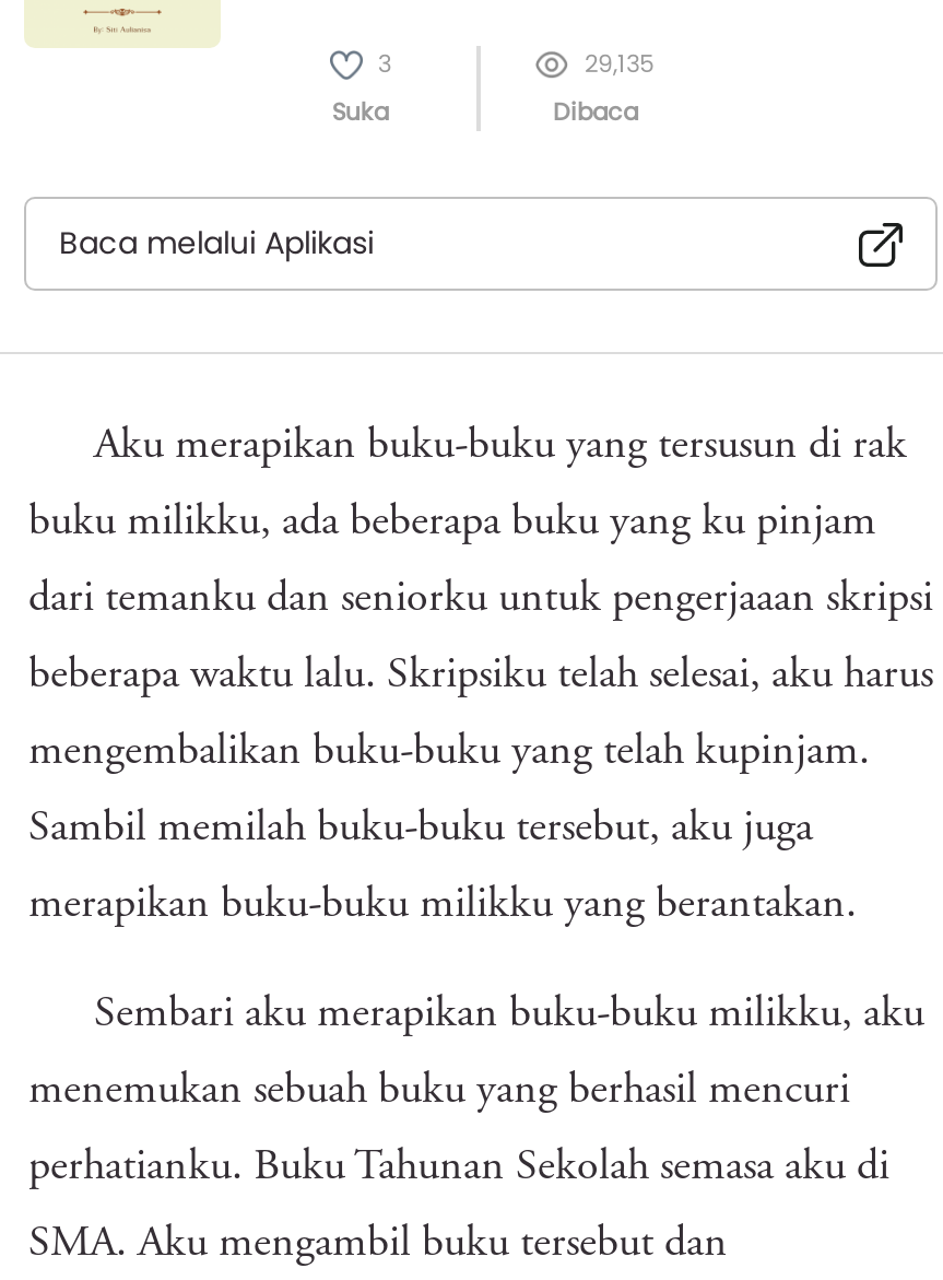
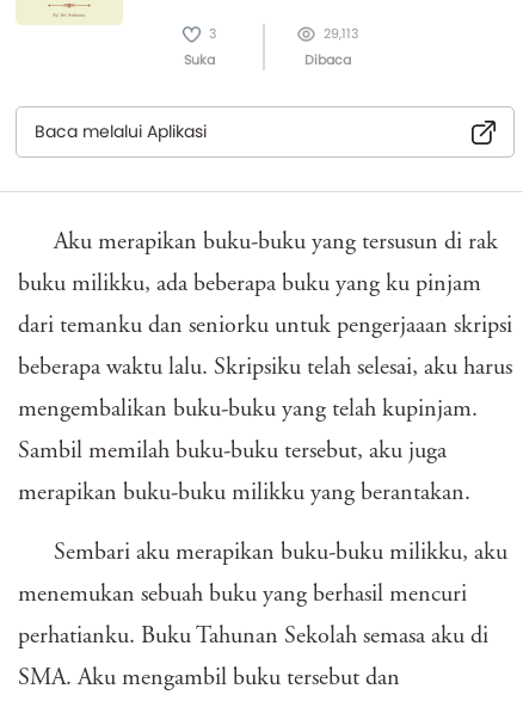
- 29,135
+ 29,113
